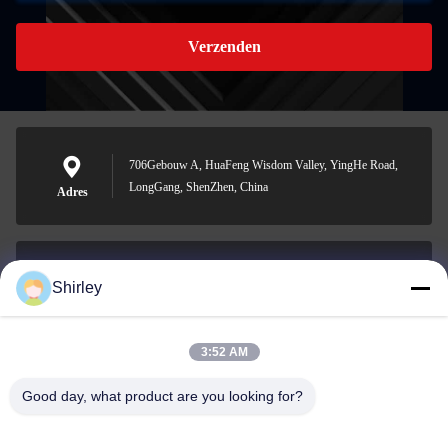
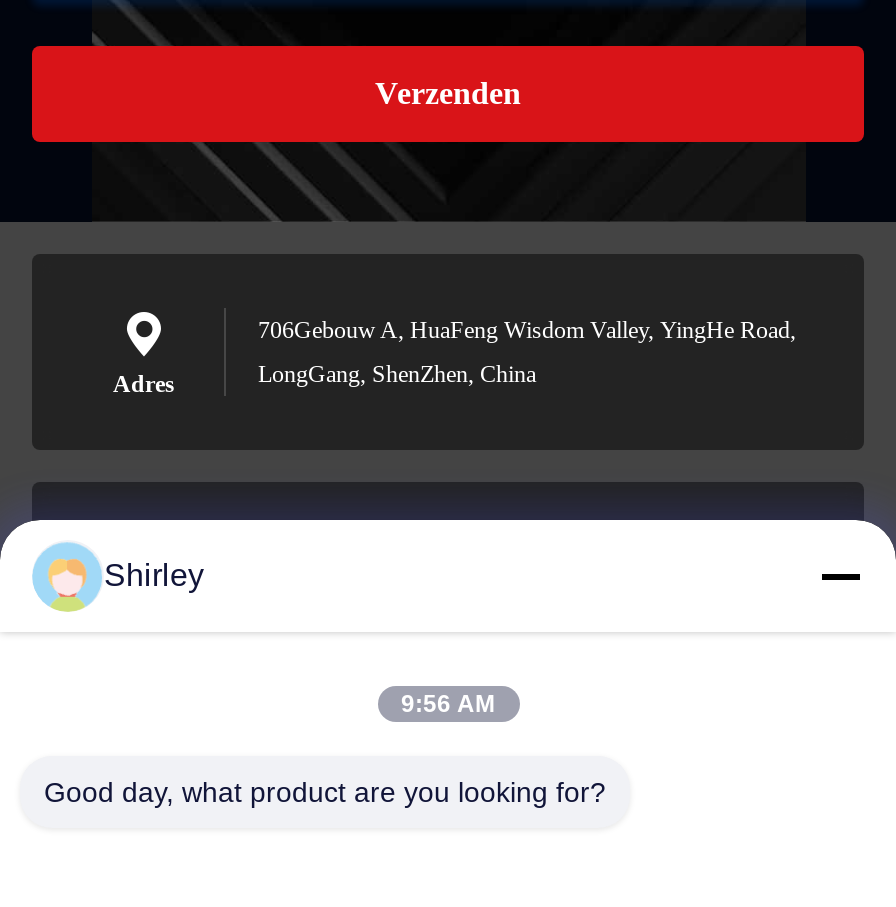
- 3:52 AM
+ 9:56 AM
